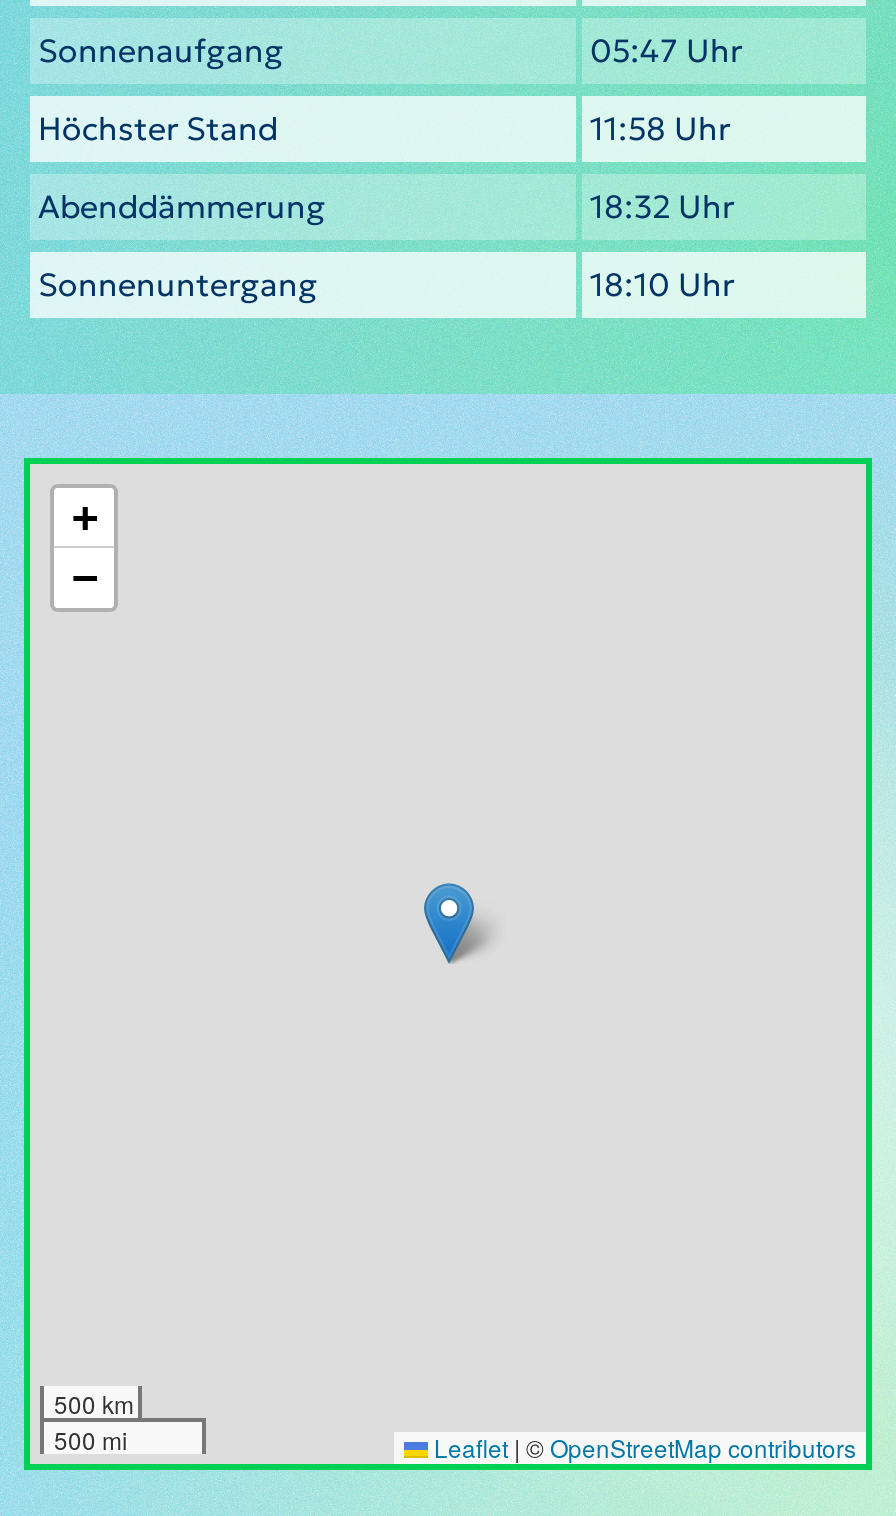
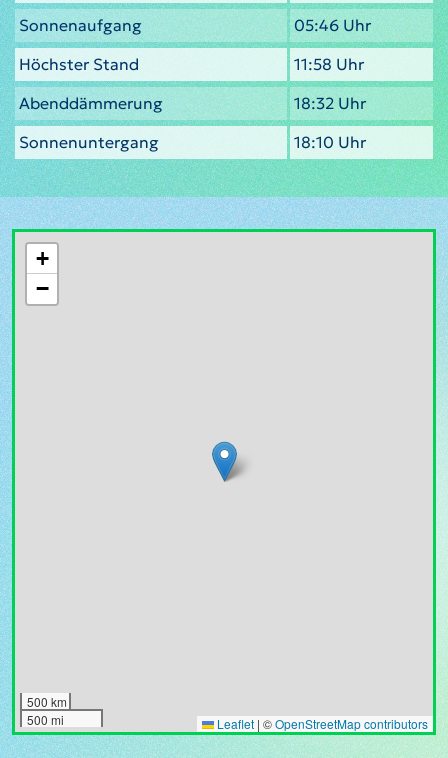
- 05:47 Uhr
+ 05:46 Uhr
